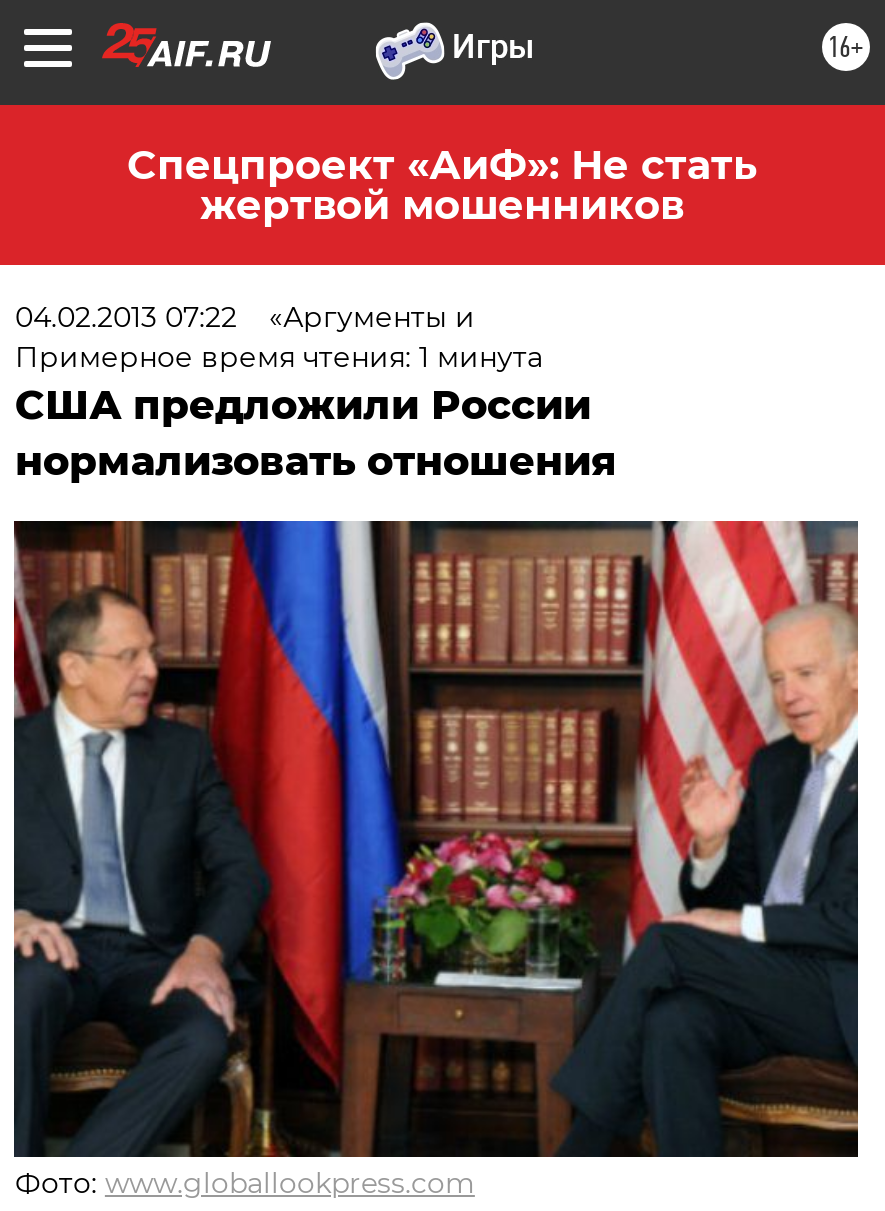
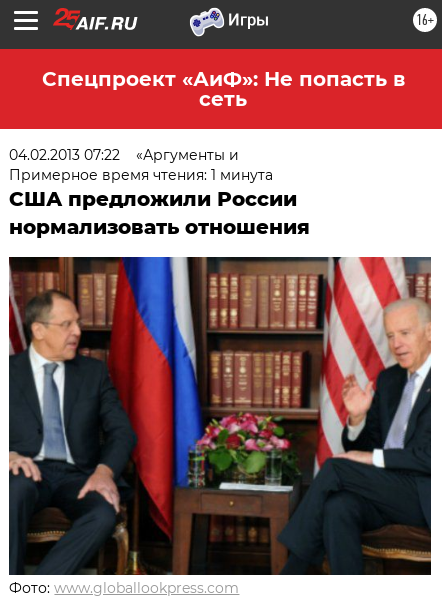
- Спецпроект «АиФ»: Не стать
- жертвой мошенников
+ Спецпроект «АиФ»: Не попасть в
+ сеть
